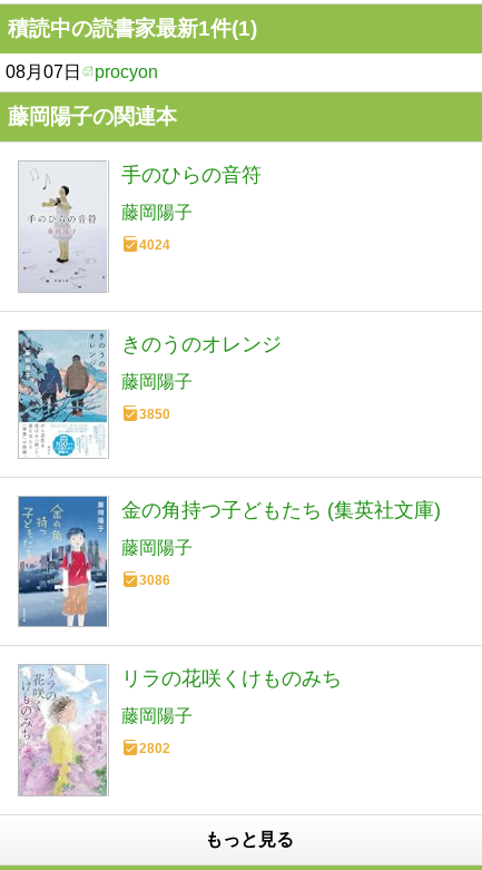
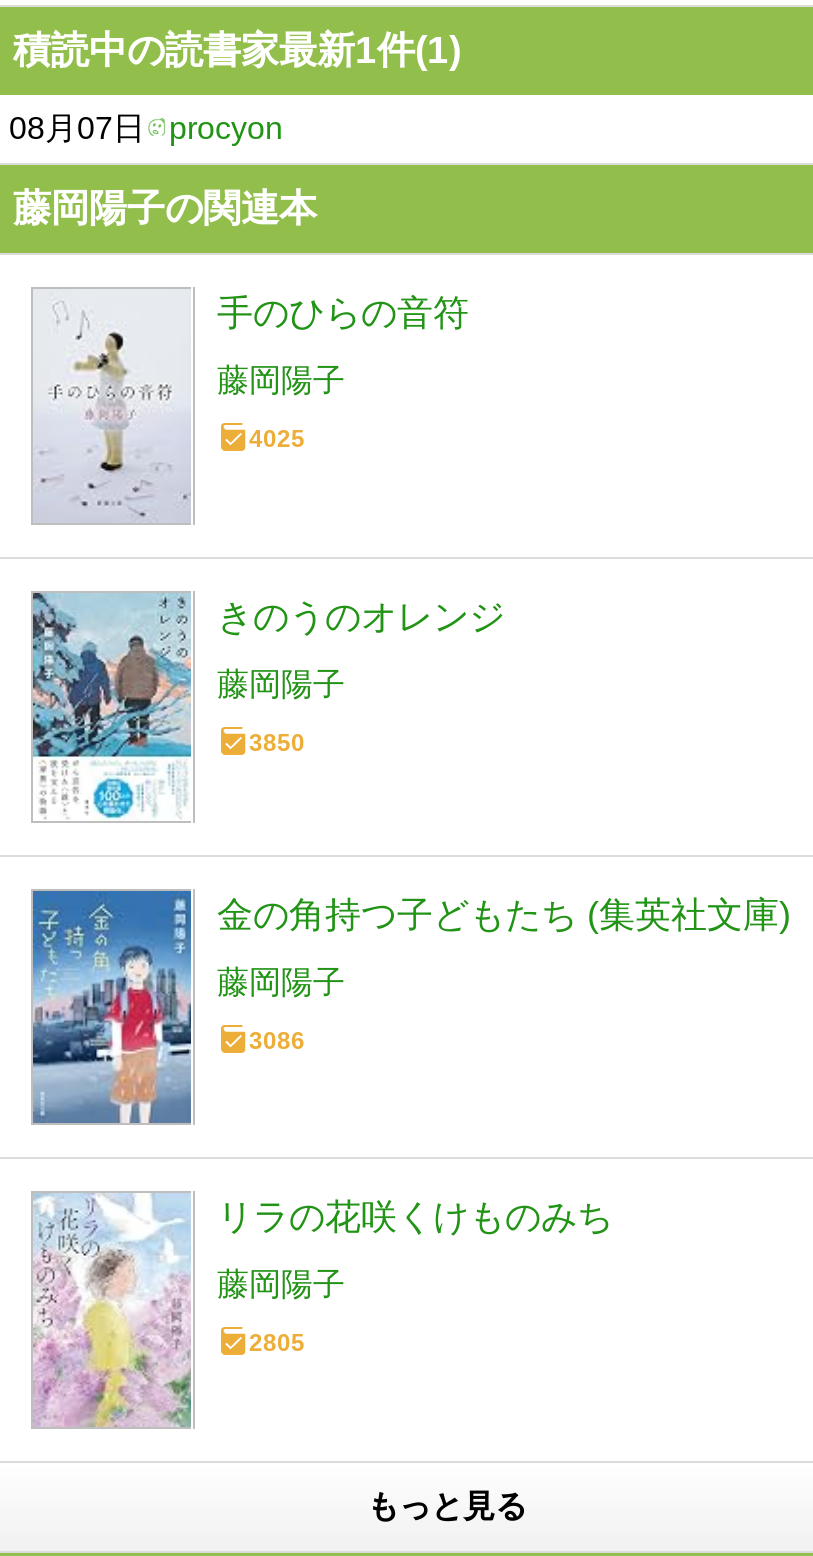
- 4024
+ 4025

- 2802
+ 2805
